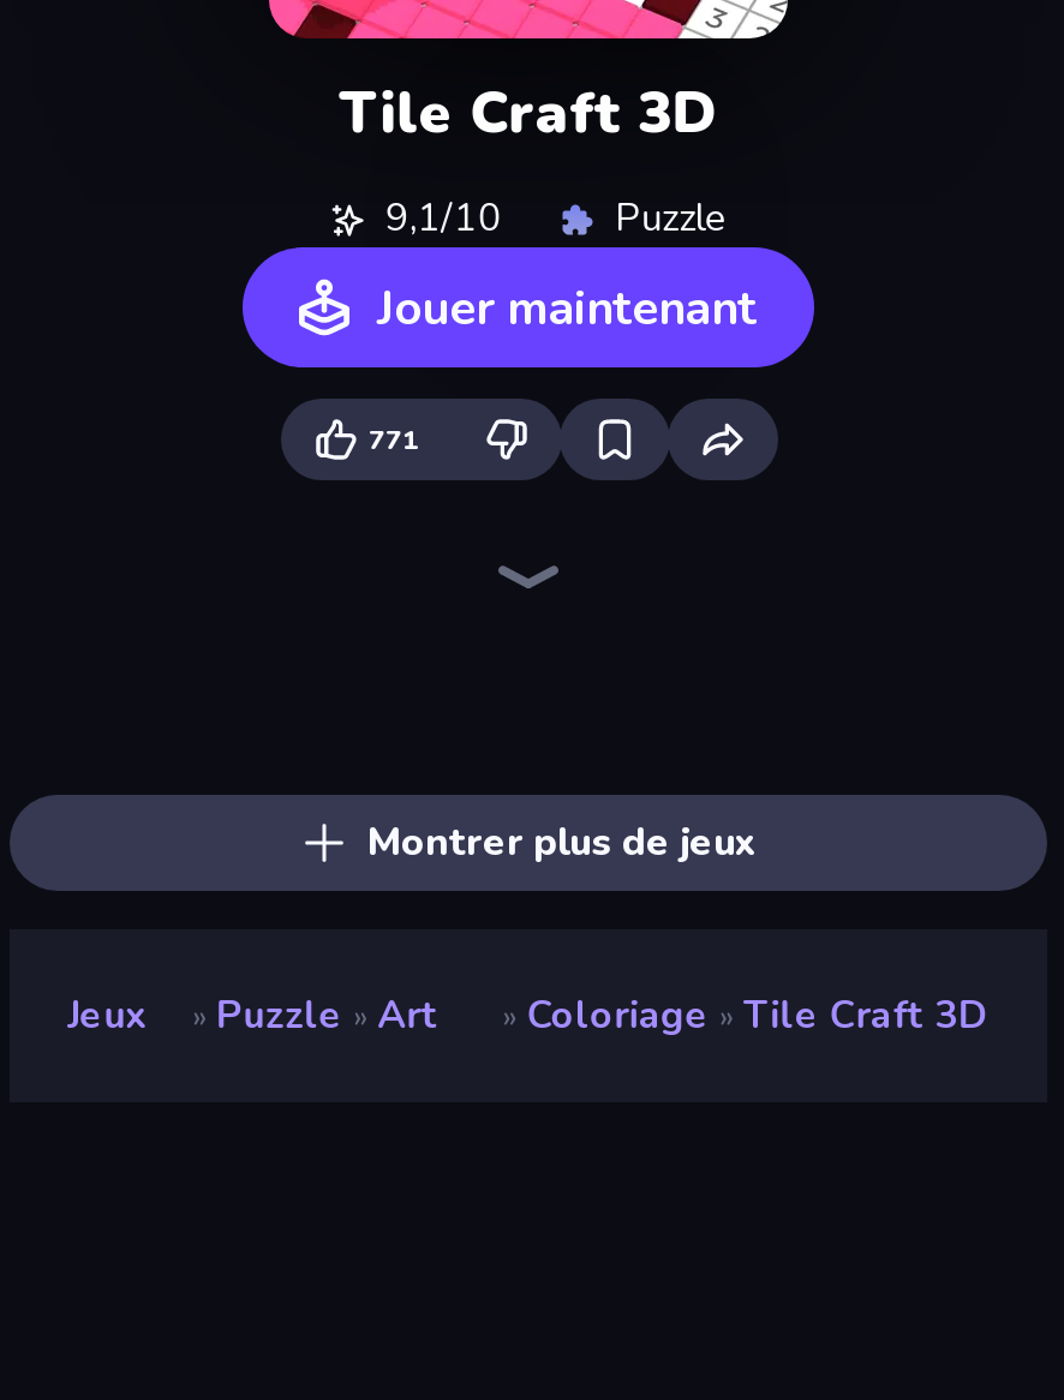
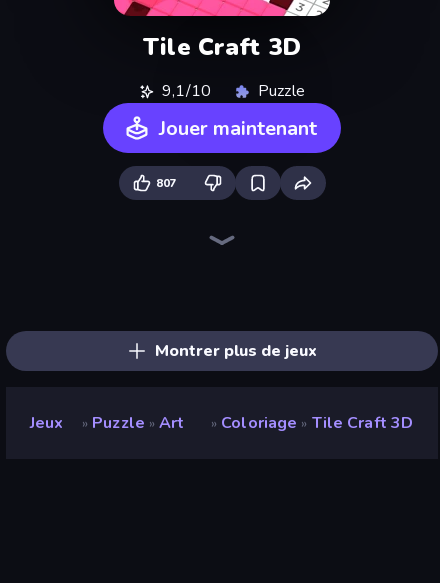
- 771
+ 807
